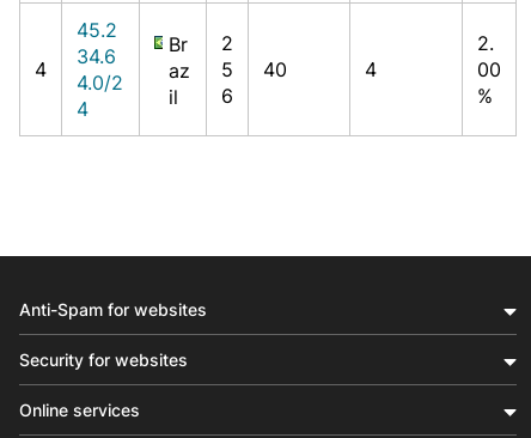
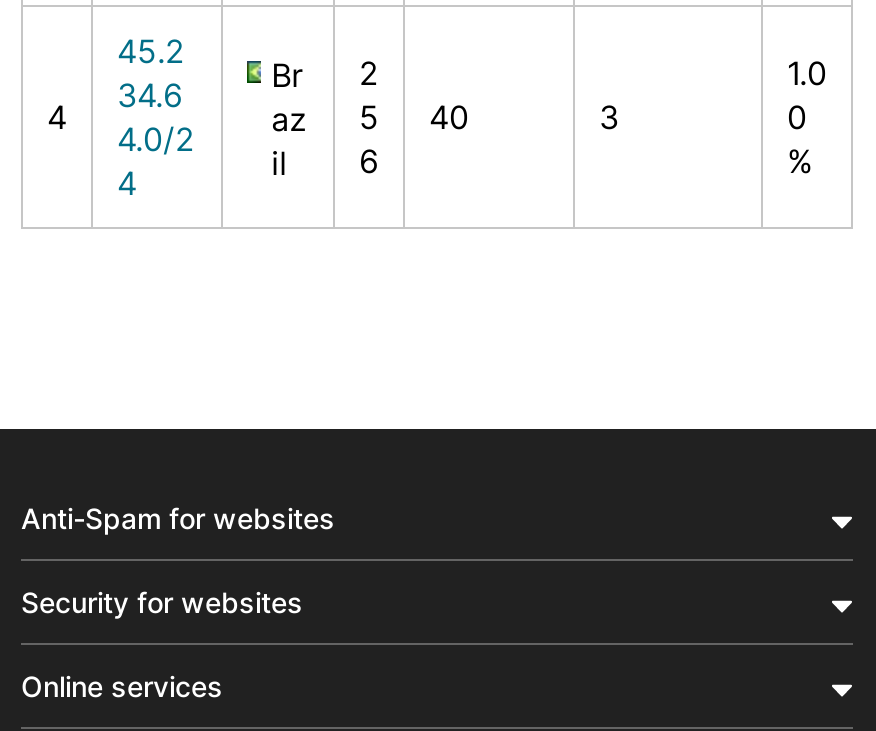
- 2.
+ 1.0

- 4
+ 3

- 00
+ 0
